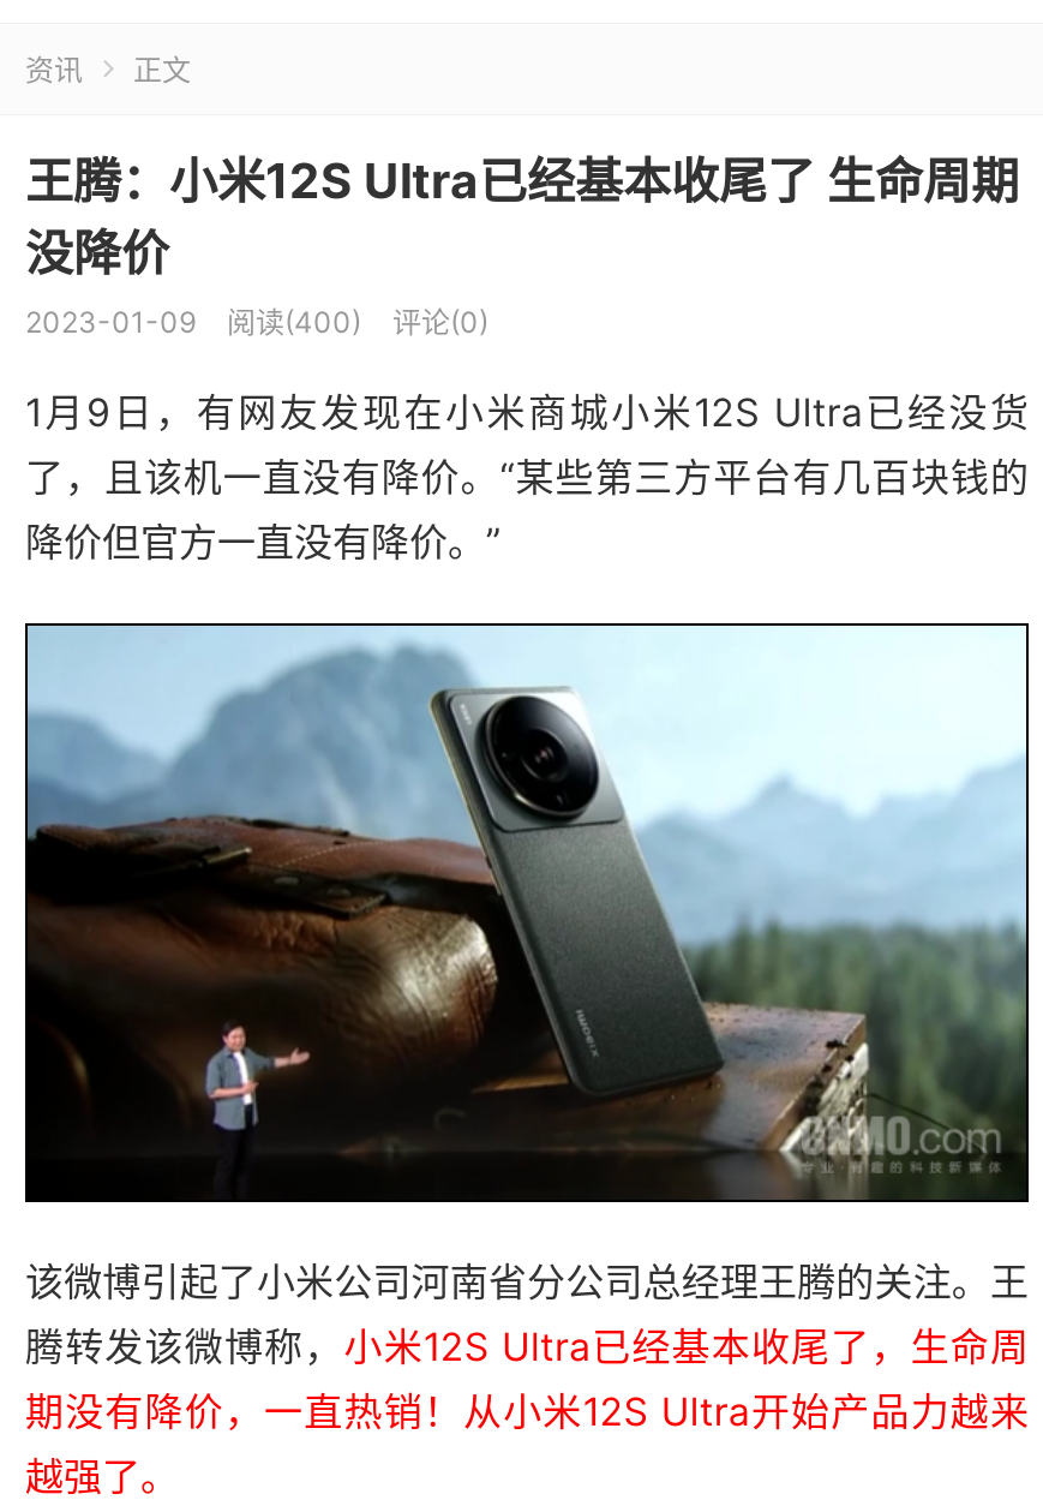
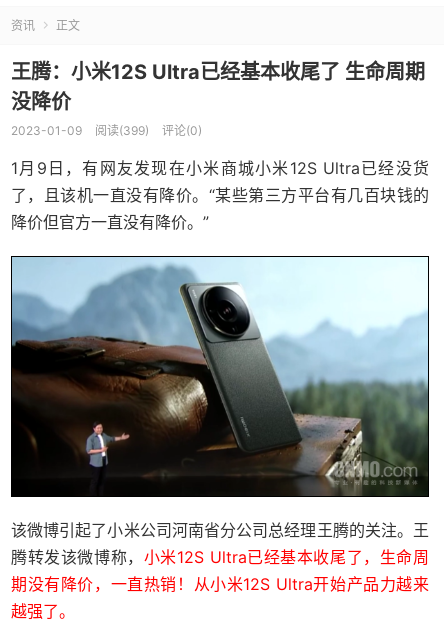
- 2023-01-09 阅读(400) 评论(0)
+ 2023-01-09 阅读(399) 评论(0)
